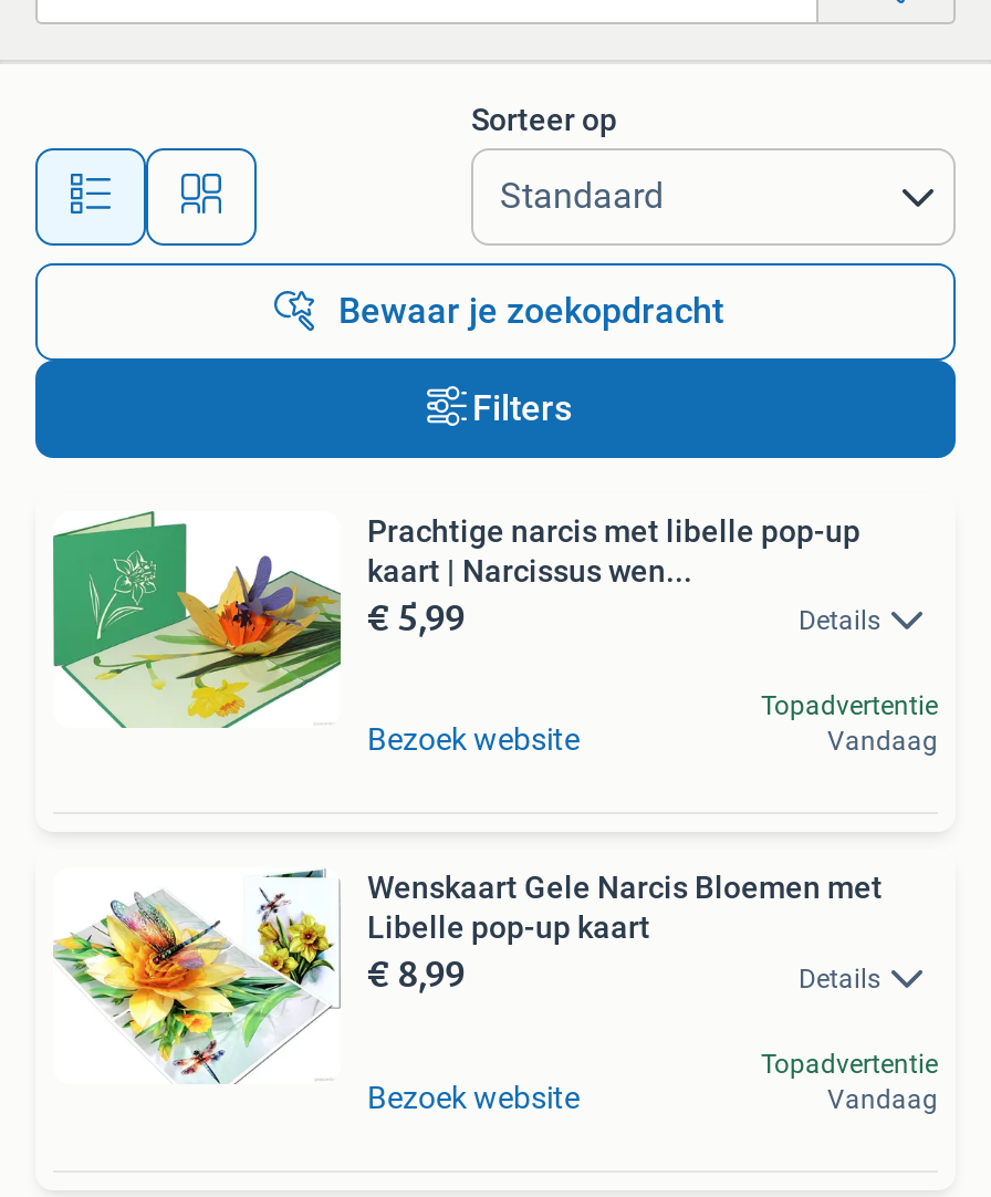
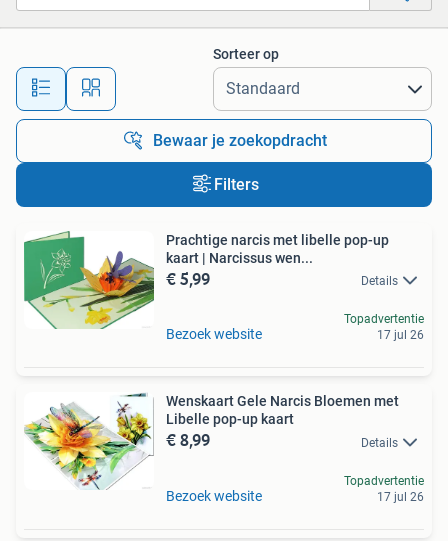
- Vandaag
+ 17 jul 26

- Vandaag
+ 17 jul 26
